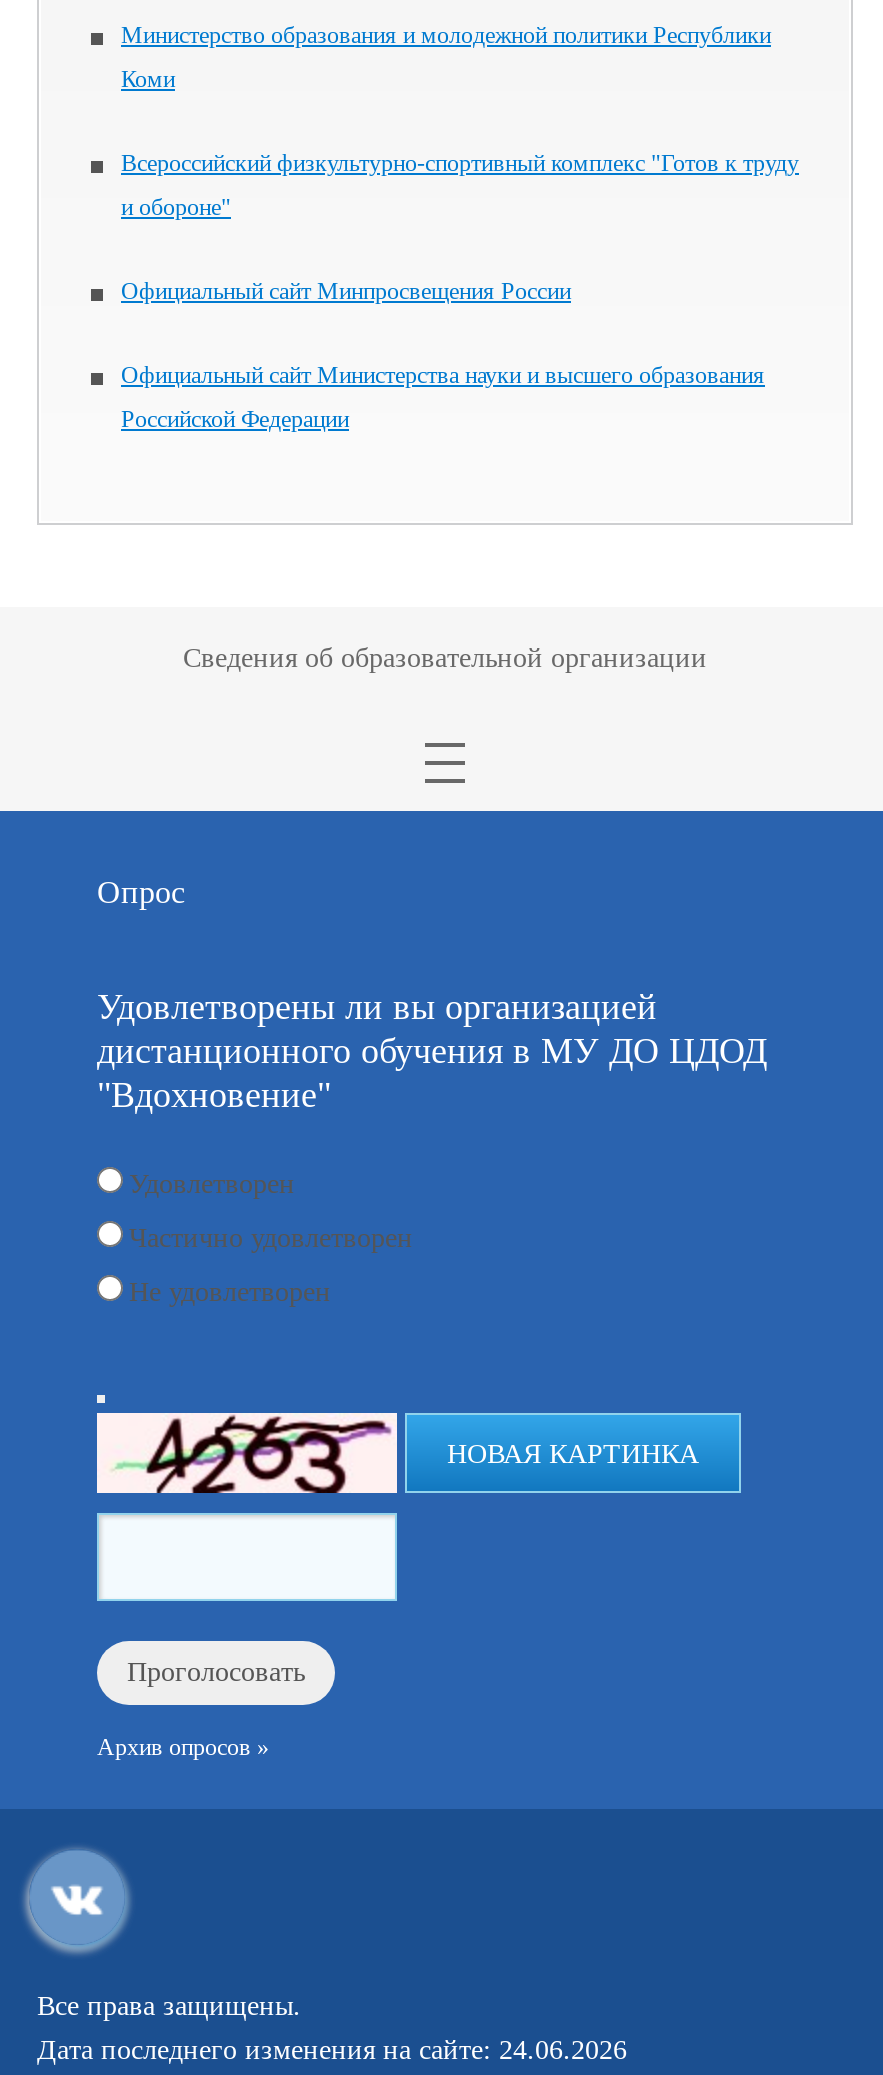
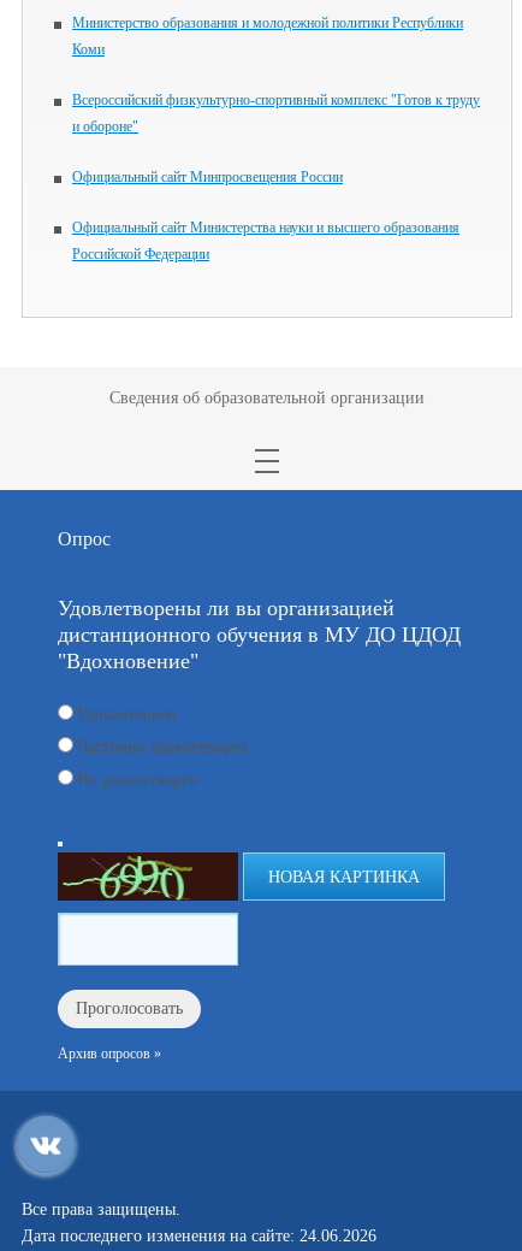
- [image]
+ [image]
